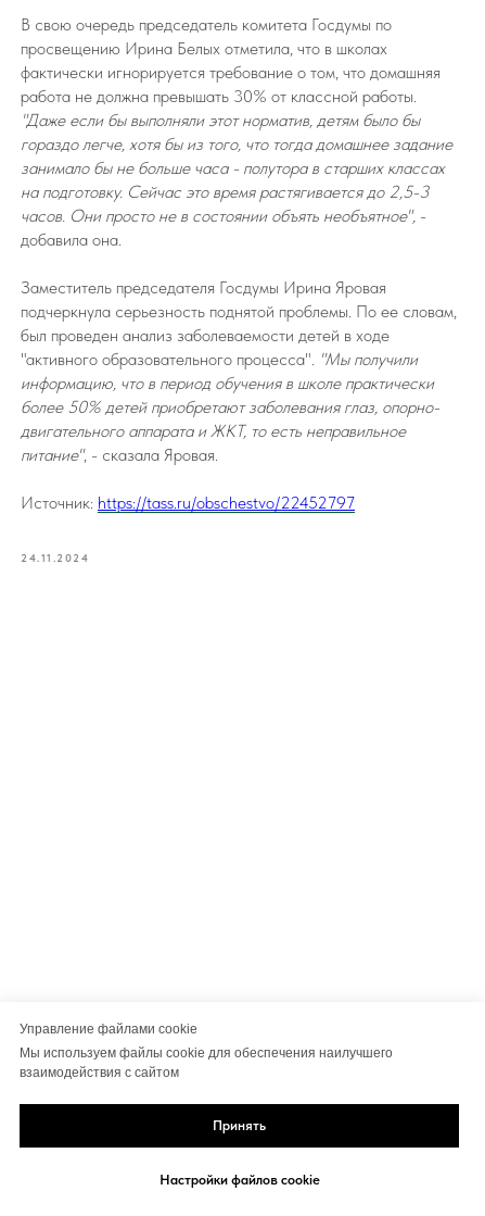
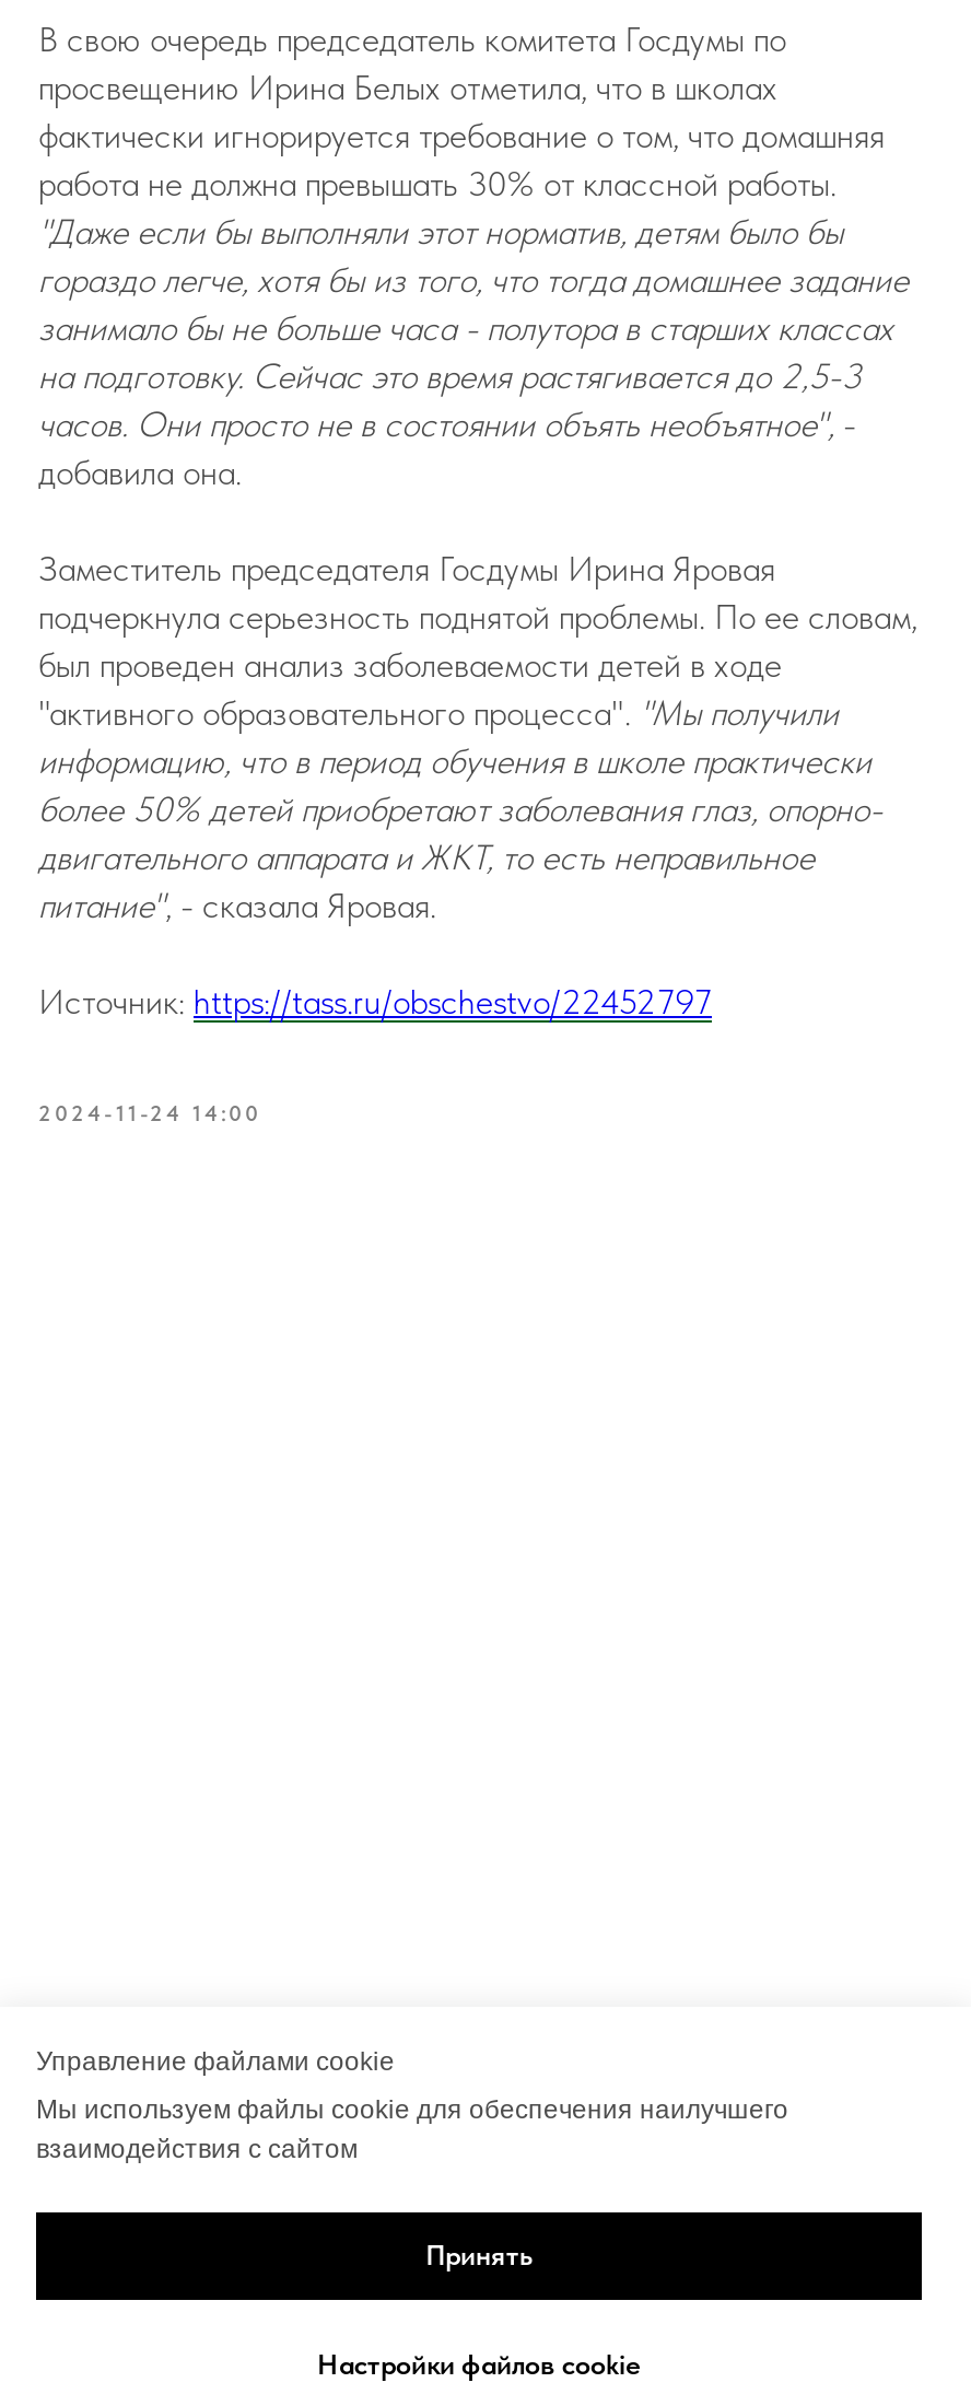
- 24.11.2024
+ 2024-11-24 14:00
